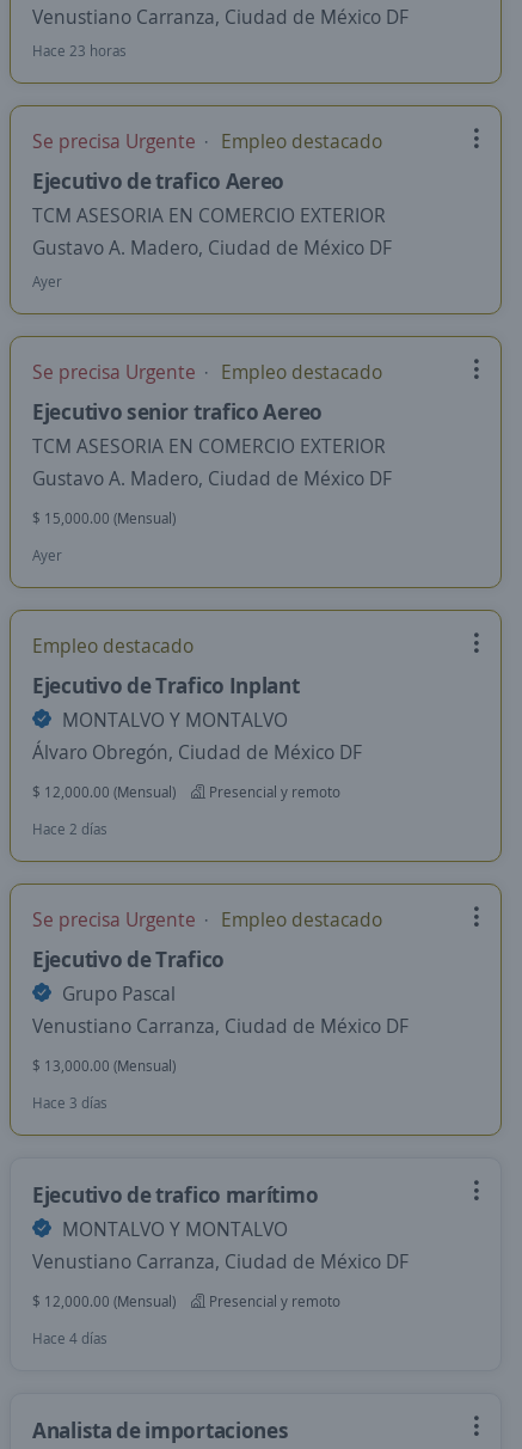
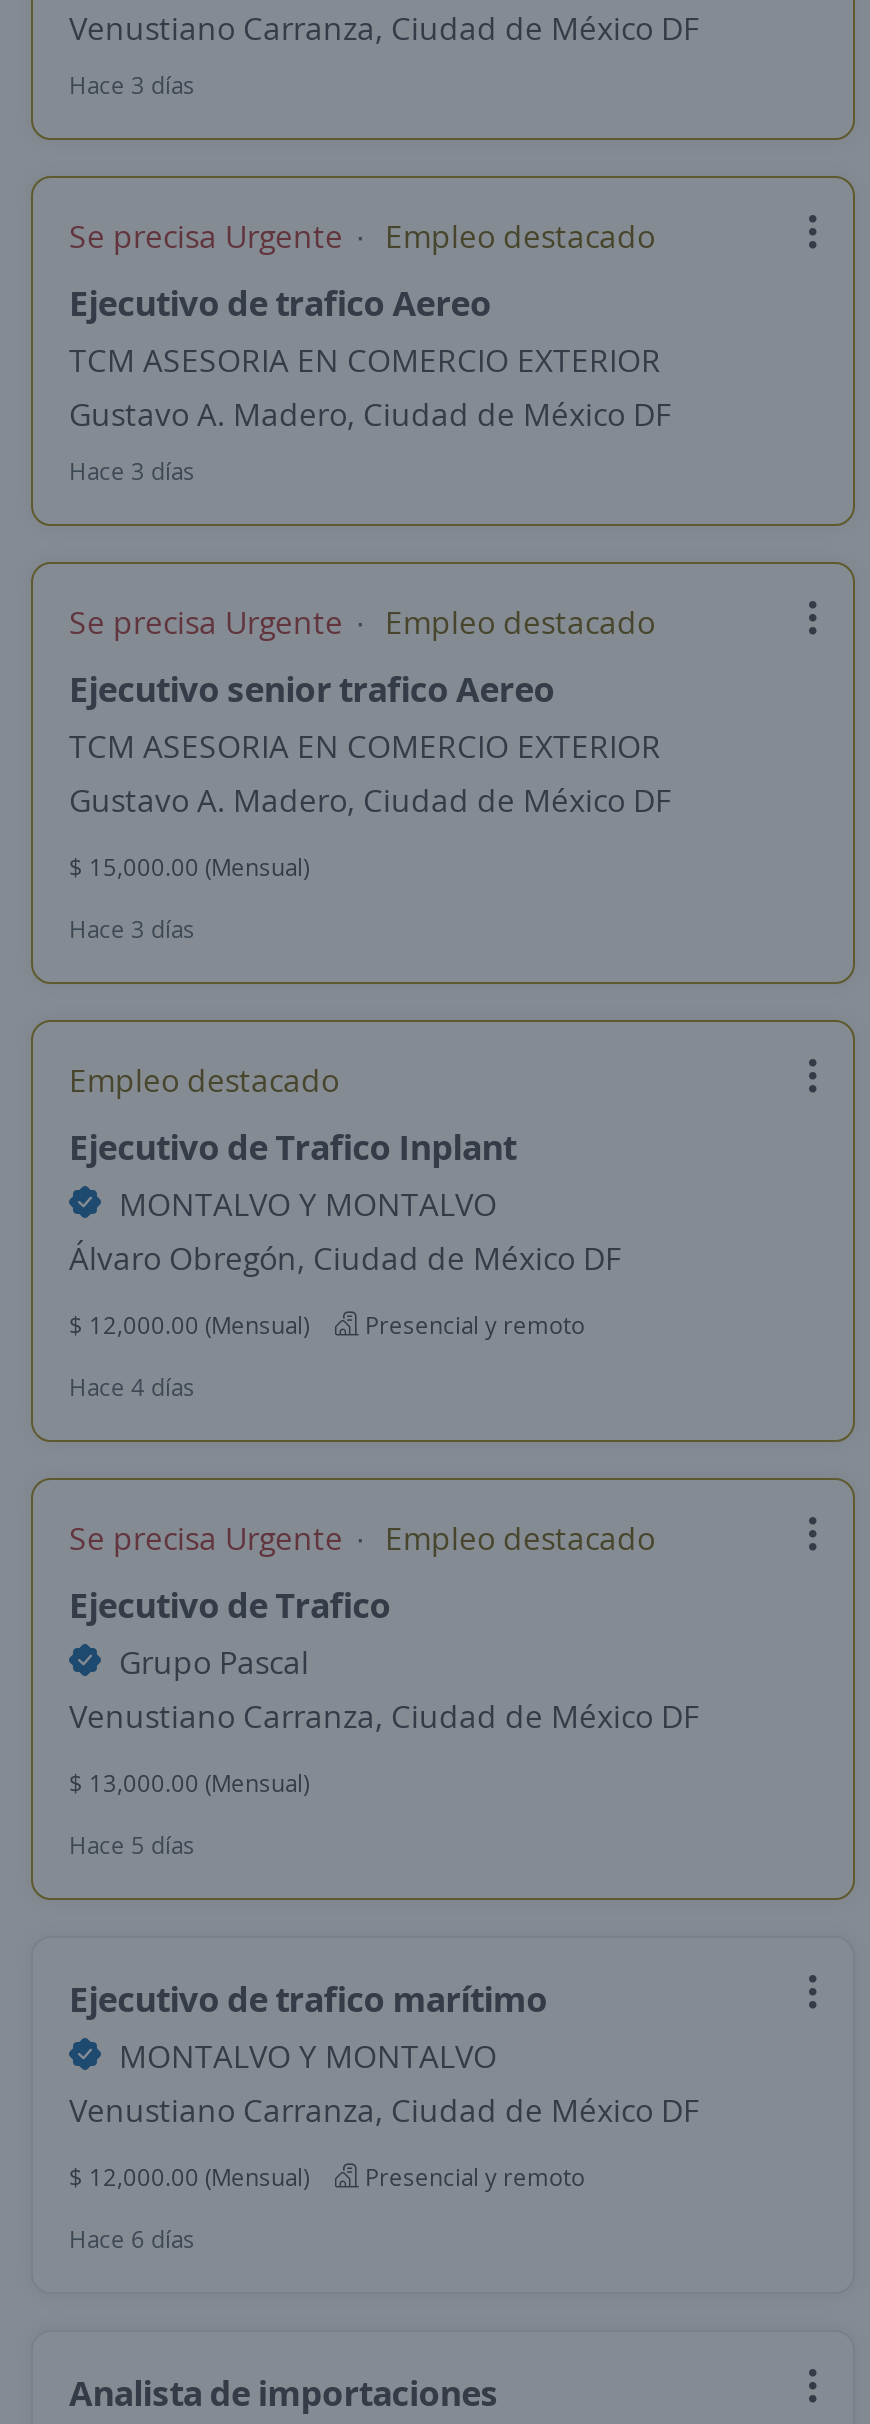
- Hace 23 horas
+ Hace 3 días

- Ayer
+ Hace 3 días

- Ayer
+ Hace 3 días

- Hace 2 días
+ Hace 4 días

- Hace 3 días
+ Hace 5 días

- Hace 4 días
+ Hace 6 días
